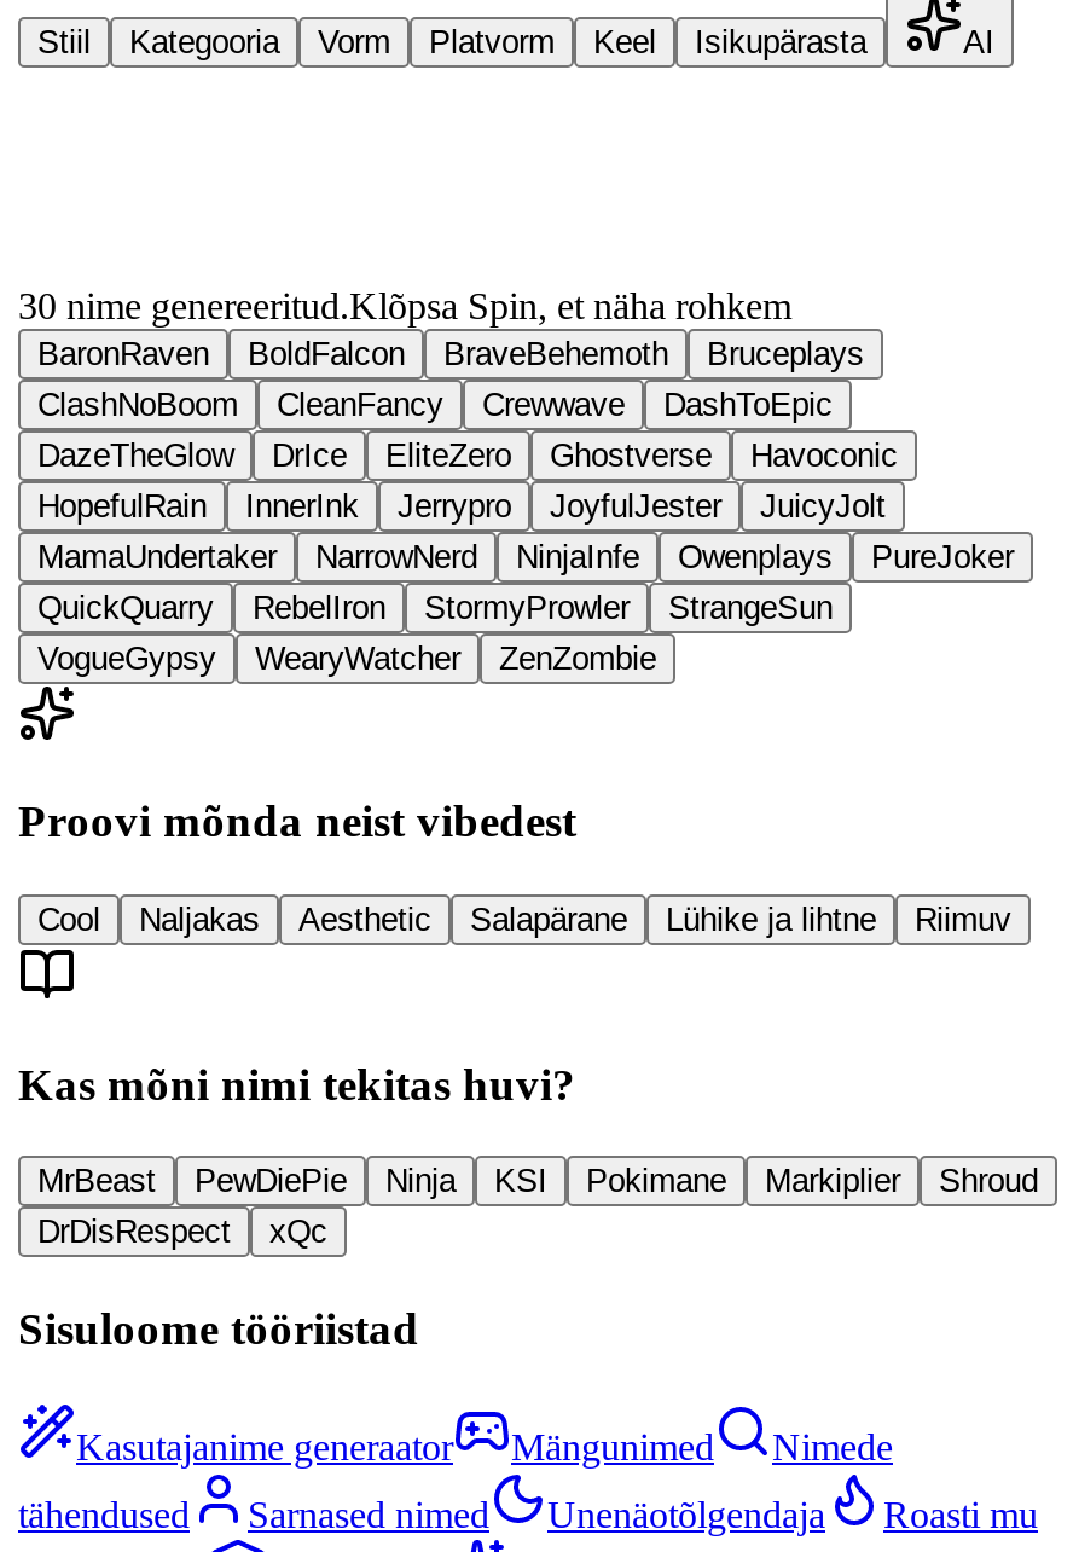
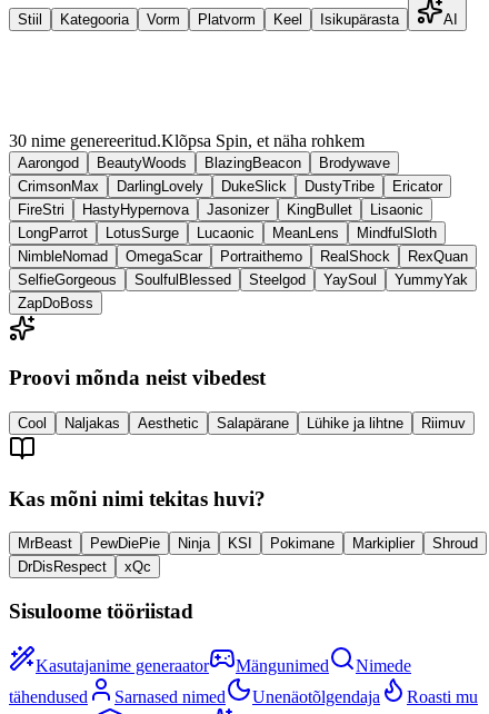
- BaronRaven
- BoldFalcon
- BraveBehemoth
- Bruceplays
- ClashNoBoom
- CleanFancy
- Crewwave
- DashToEpic
- DazeTheGlow
- DrIce
- EliteZero
- Ghostverse
- Havoconic
- HopefulRain
- InnerInk
- Jerrypro
- JoyfulJester
- JuicyJolt
- MamaUndertaker
- NarrowNerd
- NinjaInfe
- Owenplays
- PureJoker
- QuickQuarry
- RebelIron
- StormyProwler
- StrangeSun
- VogueGypsy
- WearyWatcher
- ZenZombie
+ Aarongod
+ BeautyWoods
+ BlazingBeacon
+ Brodywave
+ CrimsonMax
+ DarlingLovely
+ DukeSlick
+ DustyTribe
+ Ericator
+ FireStri
+ HastyHypernova
+ Jasonizer
+ KingBullet
+ Lisaonic
+ LongParrot
+ LotusSurge
+ Lucaonic
+ MeanLens
+ MindfulSloth
+ NimbleNomad
+ OmegaScar
+ Portraithemo
+ RealShock
+ RexQuan
+ SelfieGorgeous
+ SoulfulBlessed
+ Steelgod
+ YaySoul
+ YummyYak
+ ZapDoBoss
